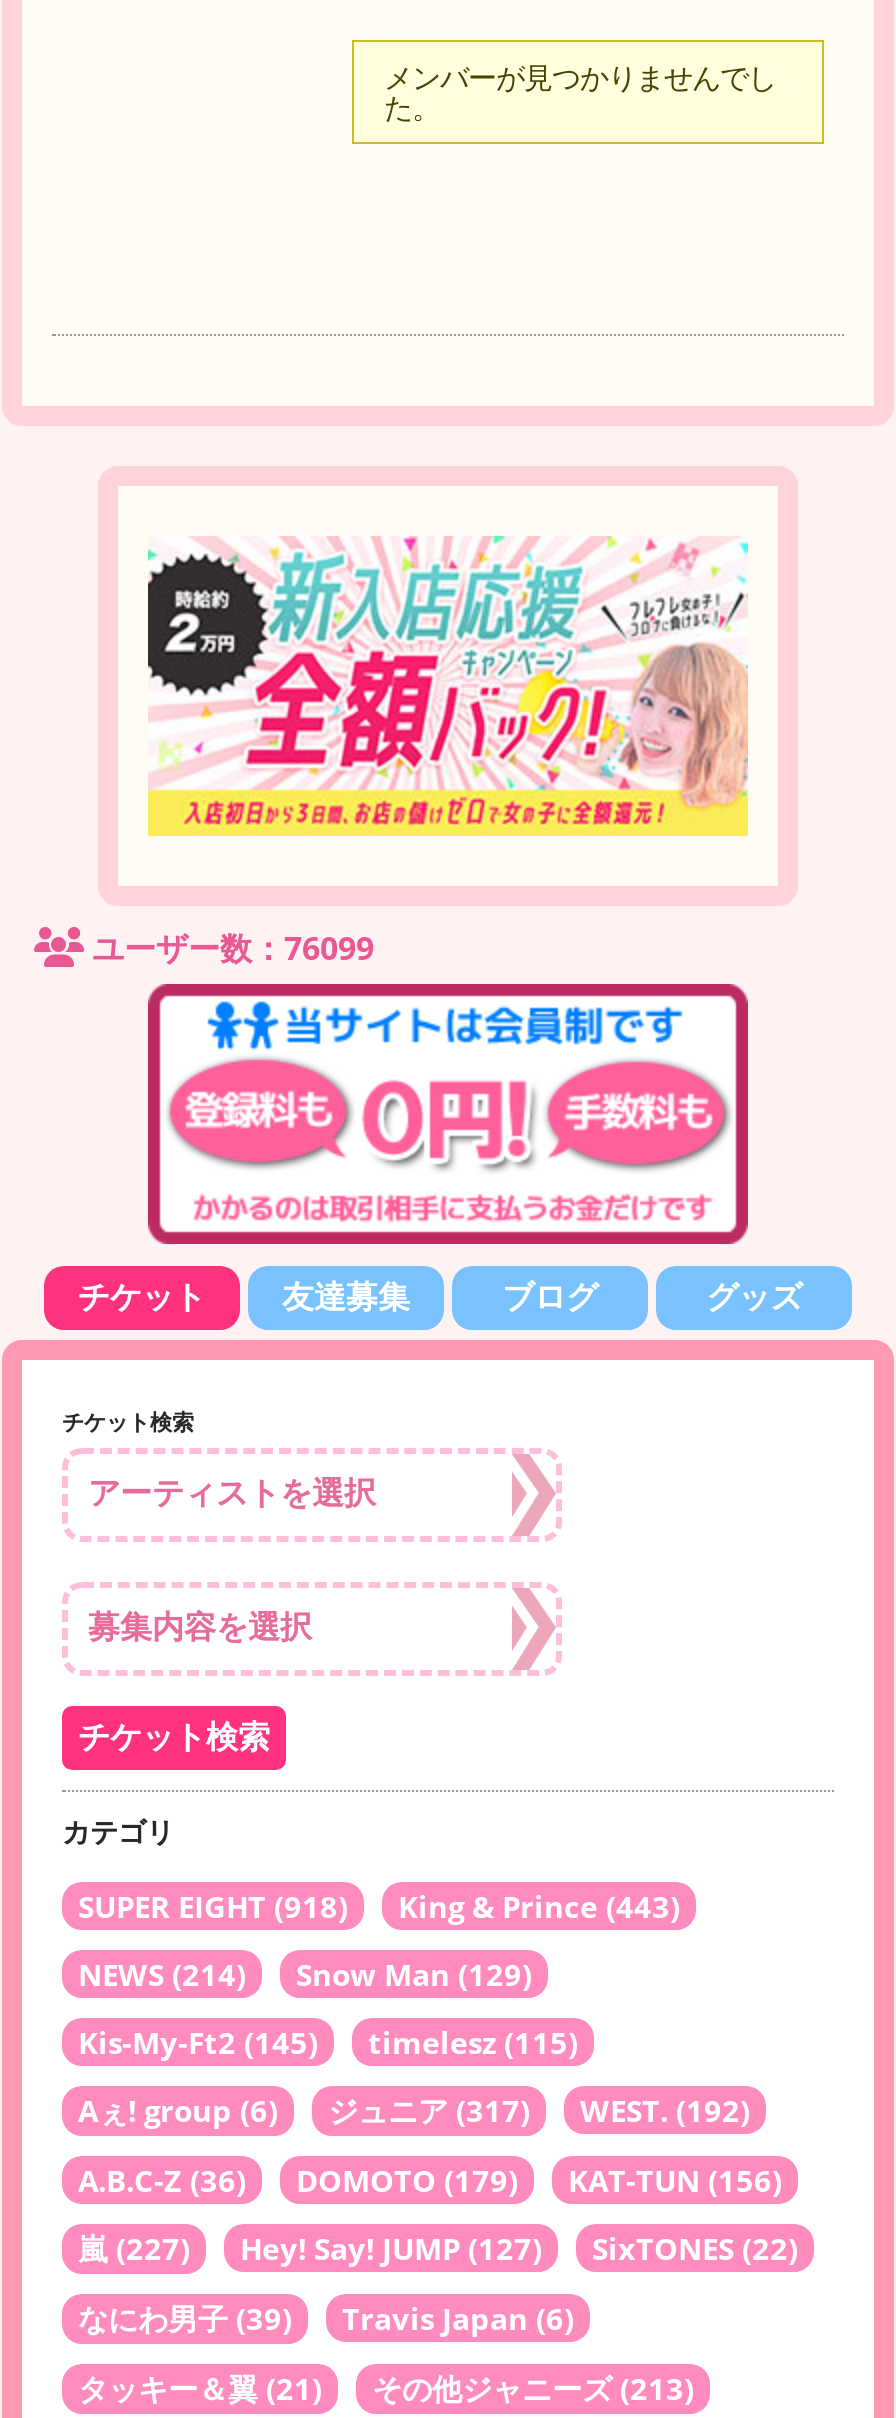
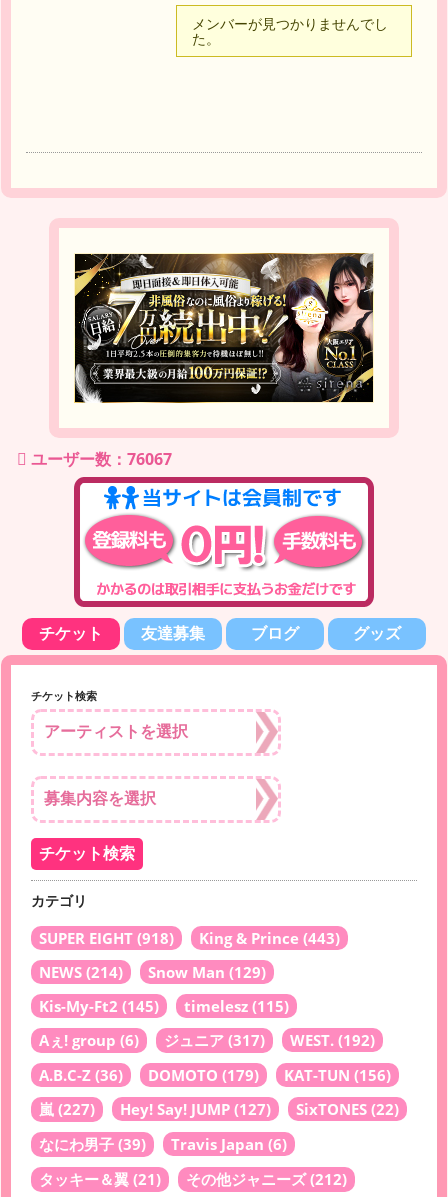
- [image]
+ [image]

- ユーザー数：76099
+ ユーザー数：76067

- その他ジャニーズ(213)
+ その他ジャニーズ(212)
